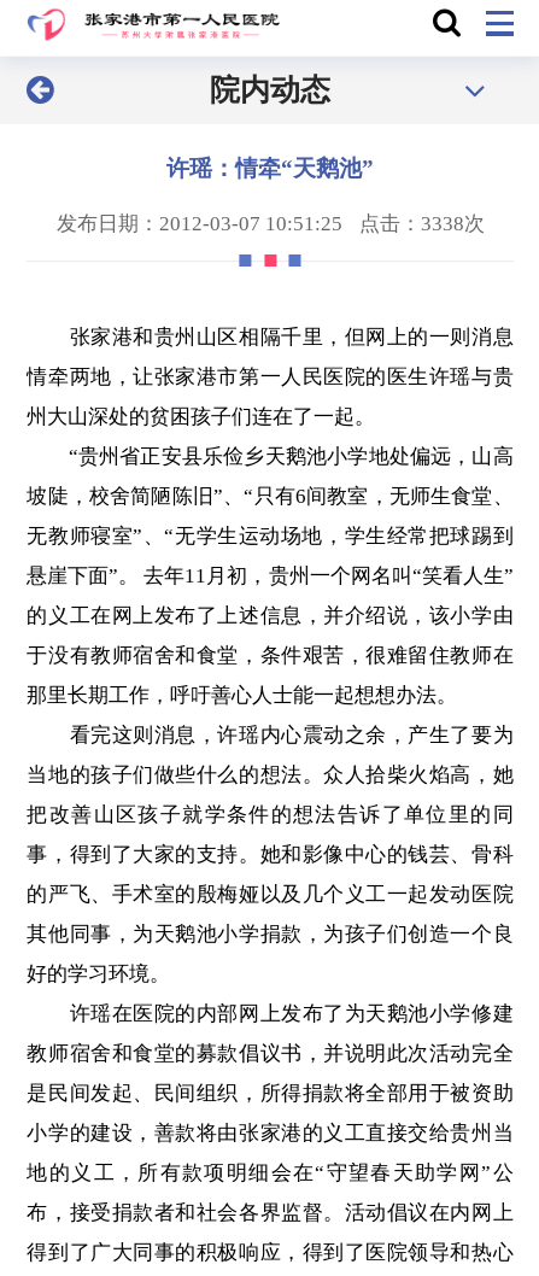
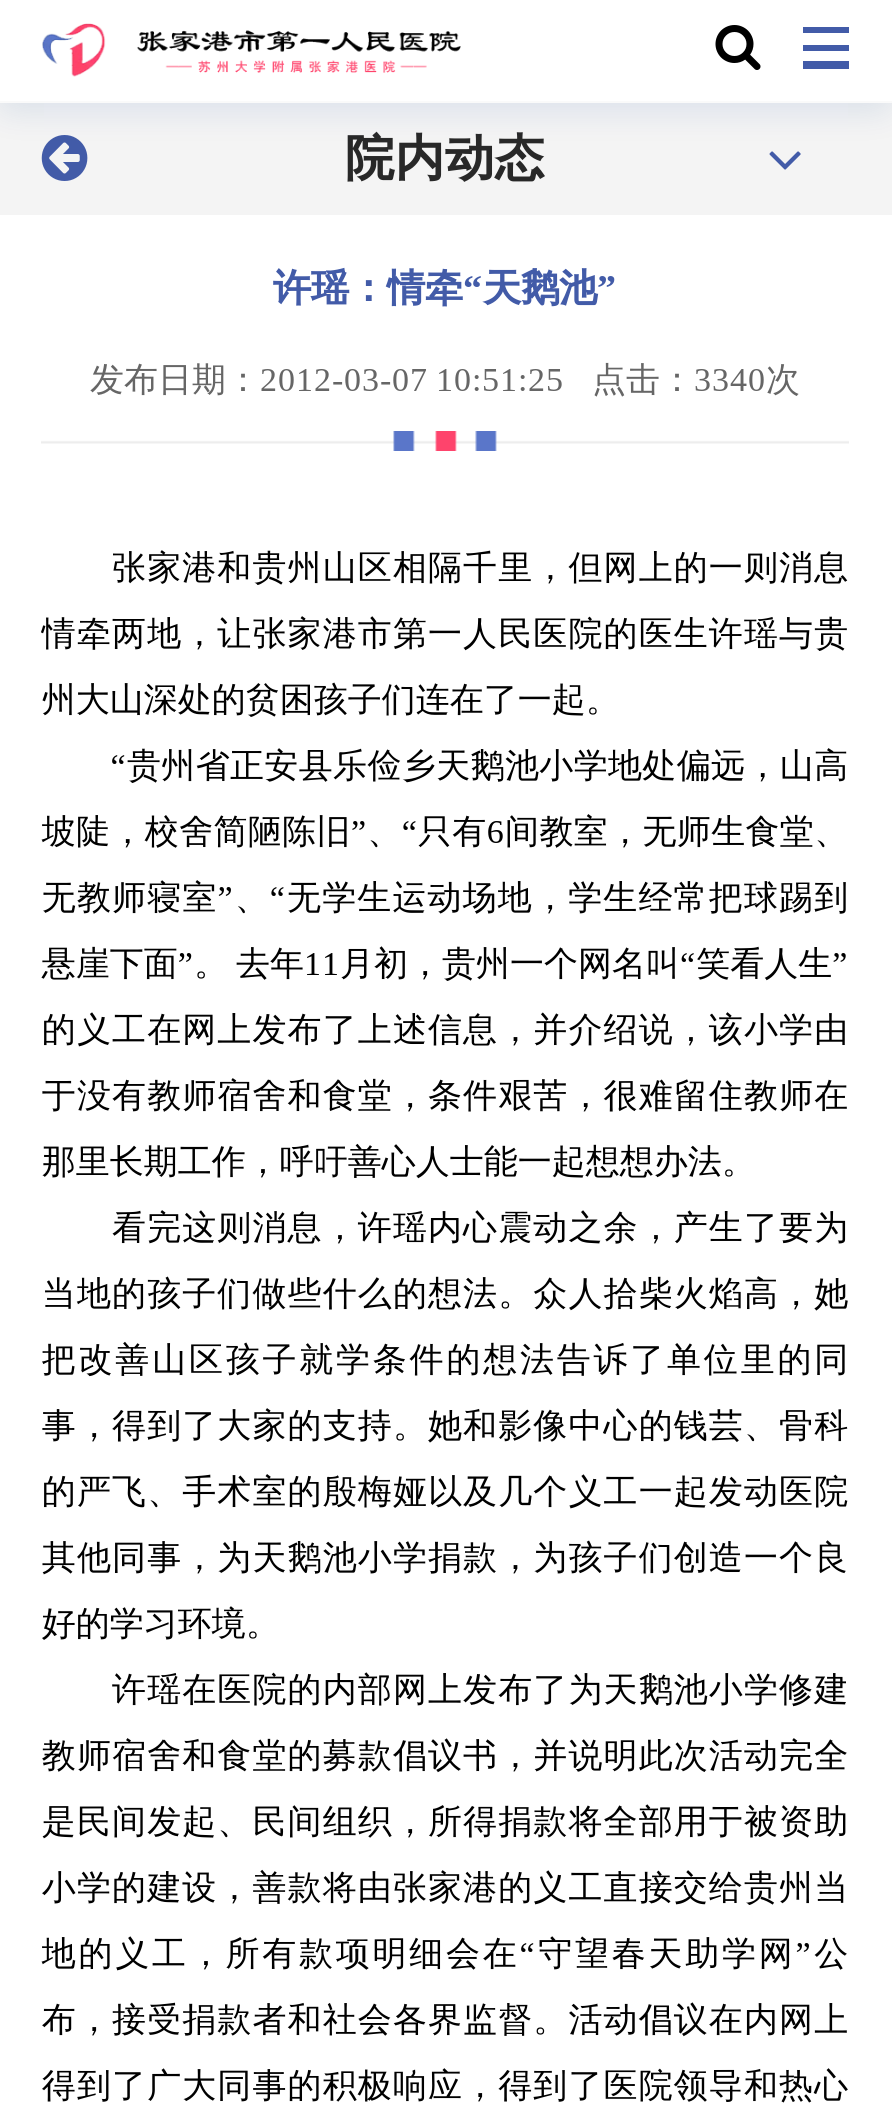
- 发布日期：2012-03-07 10:51:25 点击：3338次
+ 发布日期：2012-03-07 10:51:25 点击：3340次
